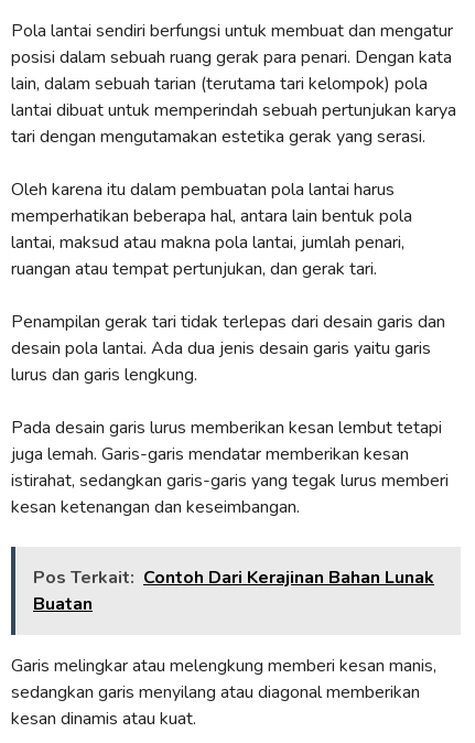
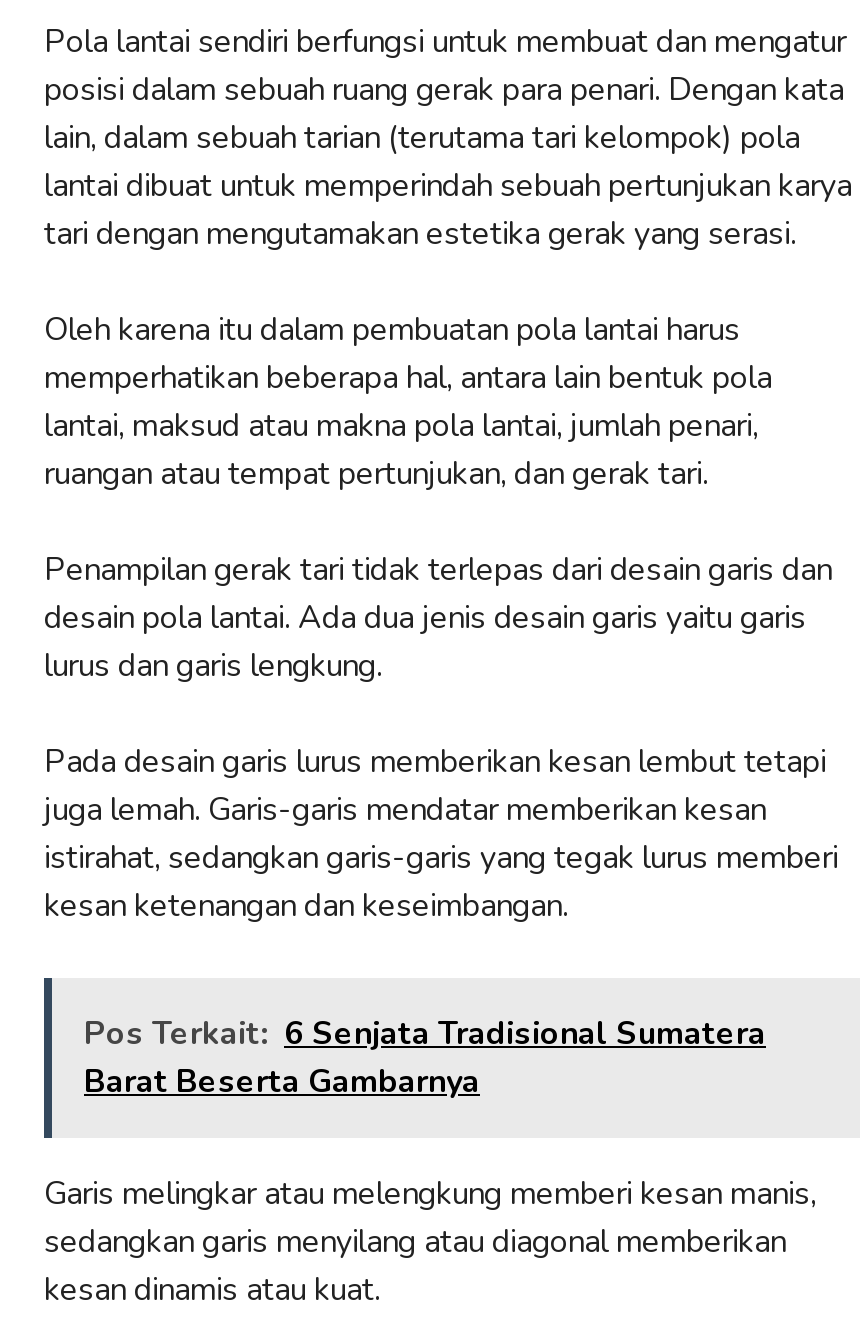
- Pos Terkait: Contoh Dari Kerajinan Bahan Lunak
- Buatan
+ Pos Terkait: 6 Senjata Tradisional Sumatera
+ Barat Beserta Gambarnya
